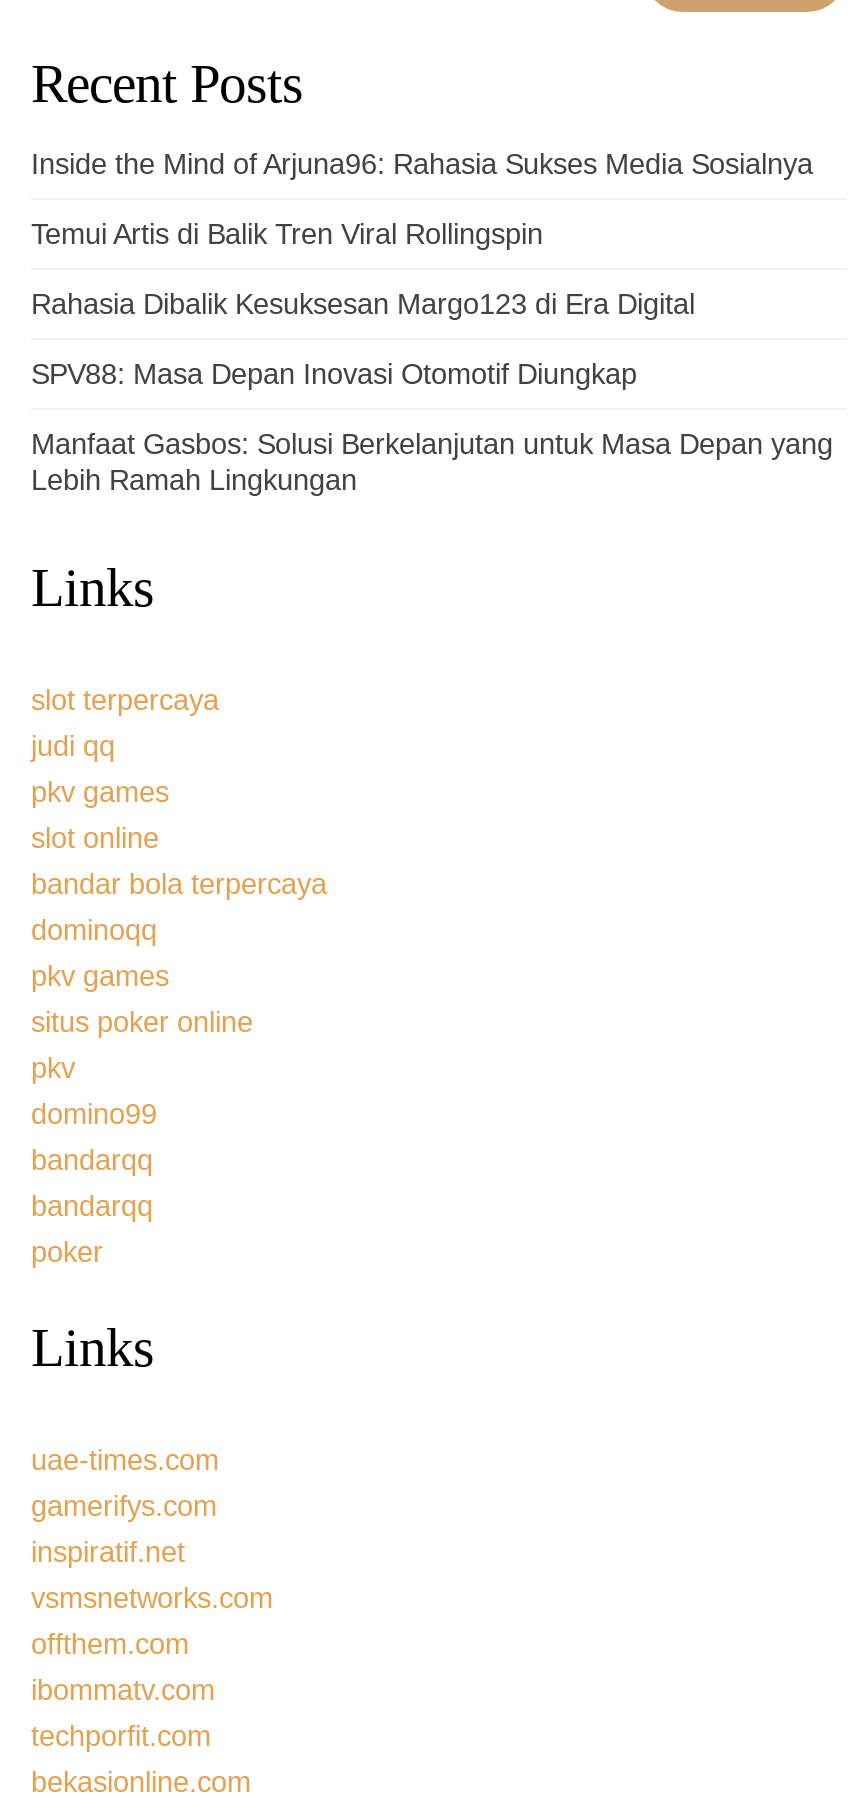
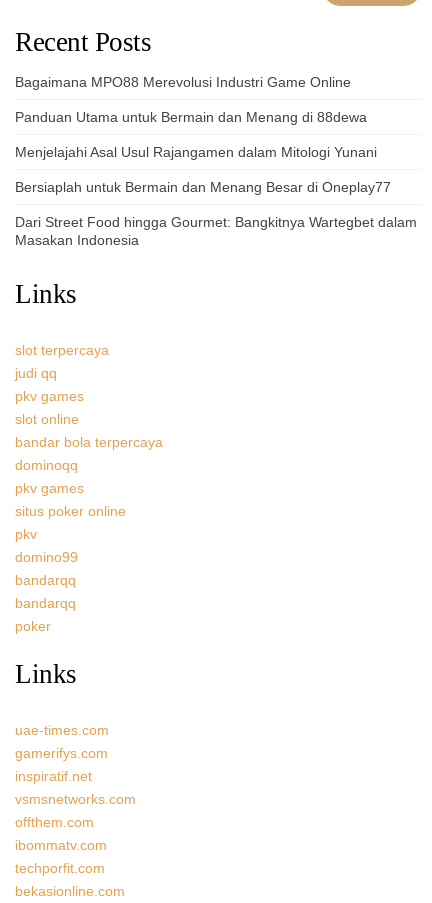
- Inside the Mind of Arjuna96: Rahasia Sukses Media Sosialnya
+ Bagaimana MPO88 Merevolusi Industri Game Online

- Temui Artis di Balik Tren Viral Rollingspin
+ Panduan Utama untuk Bermain dan Menang di 88dewa

- Rahasia Dibalik Kesuksesan Margo123 di Era Digital
+ Menjelajahi Asal Usul Rajangamen dalam Mitologi Yunani

- SPV88: Masa Depan Inovasi Otomotif Diungkap
+ Bersiaplah untuk Bermain dan Menang Besar di Oneplay77

- Manfaat Gasbos: Solusi Berkelanjutan untuk Masa Depan yang
- Lebih Ramah Lingkungan
+ Dari Street Food hingga Gourmet: Bangkitnya Wartegbet dalam
+ Masakan Indonesia
